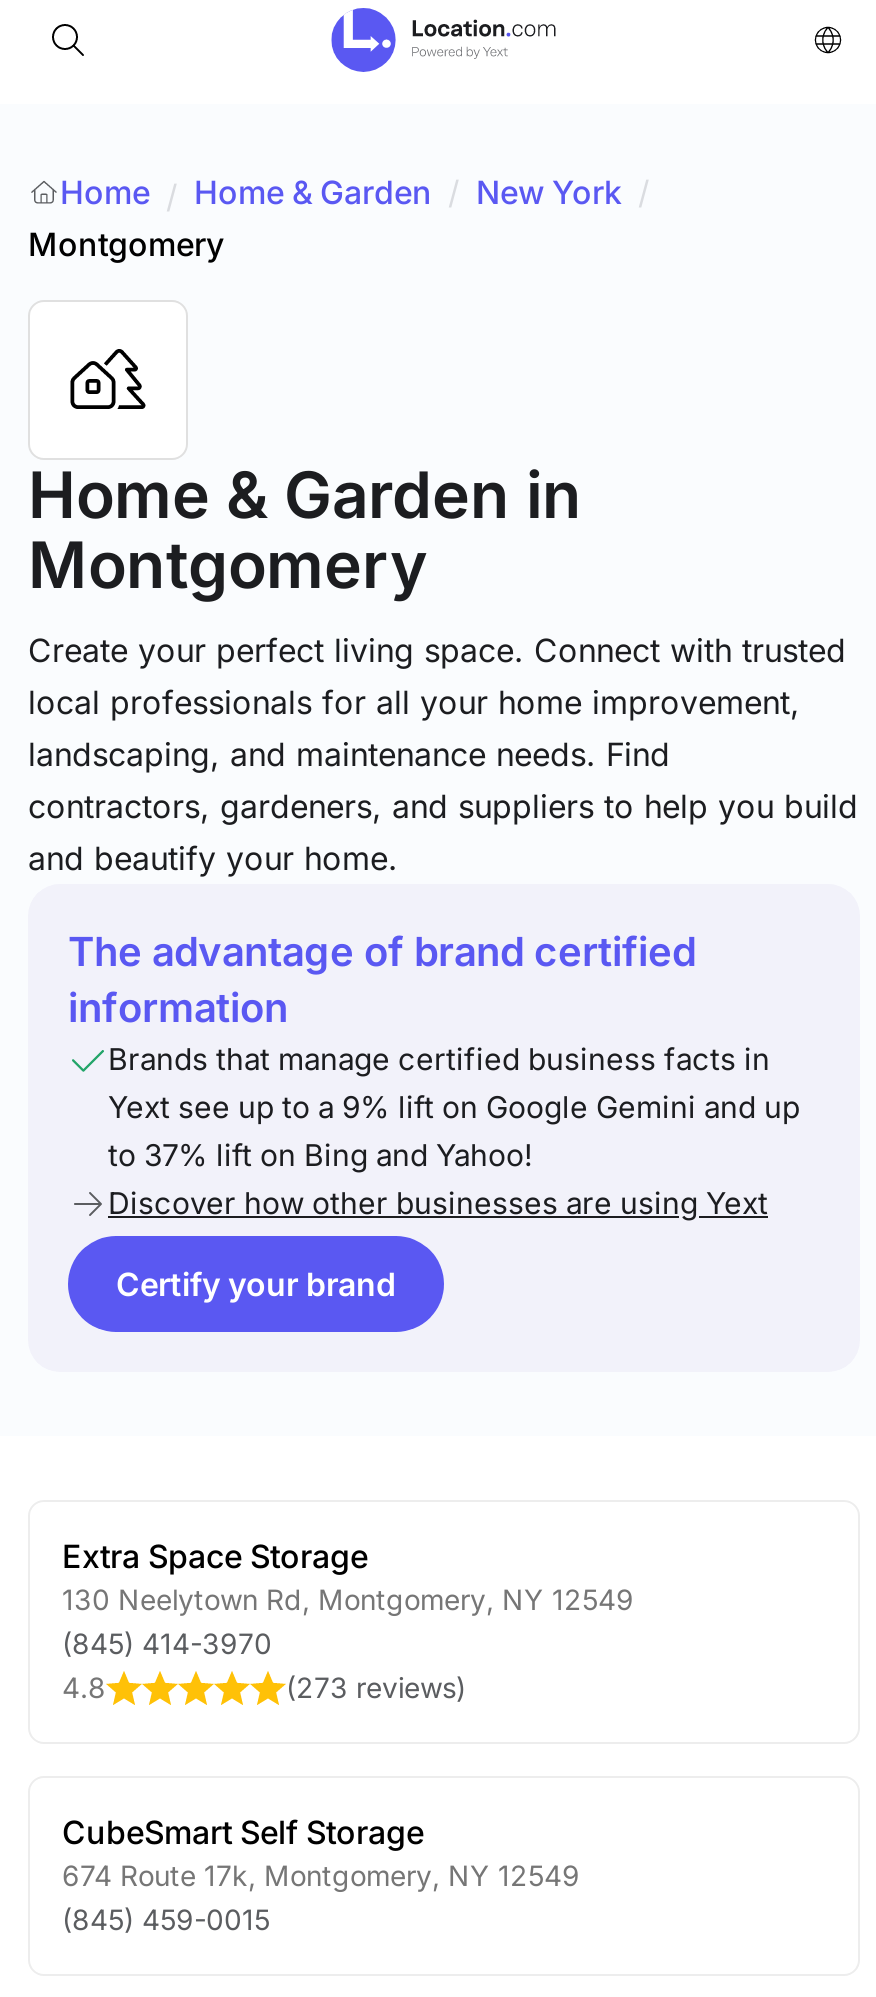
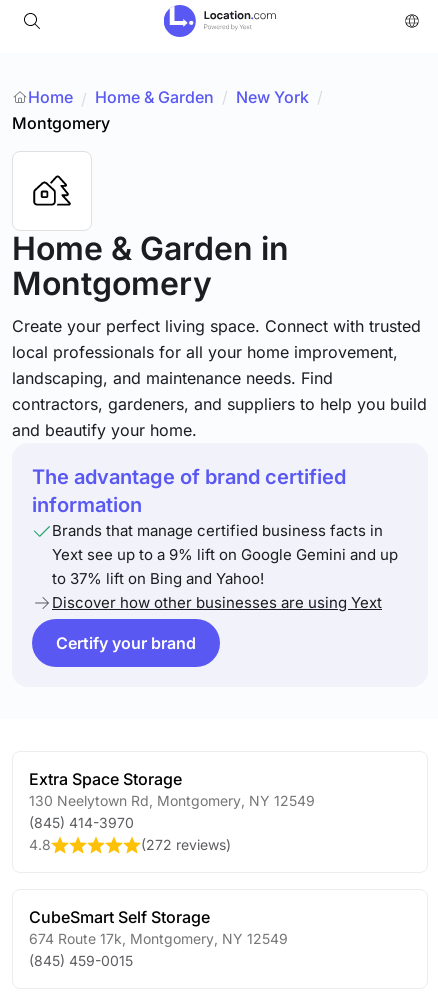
- (273 reviews)
+ (272 reviews)
